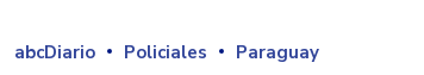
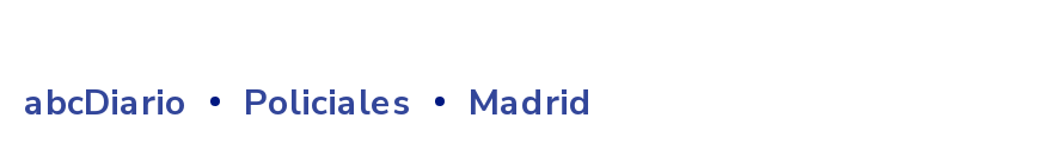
- Paraguay
+ Madrid
